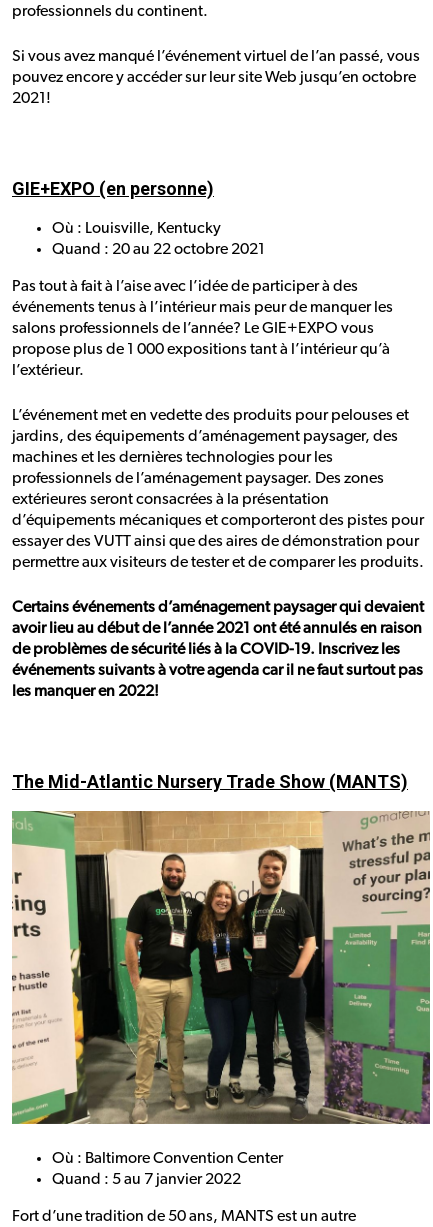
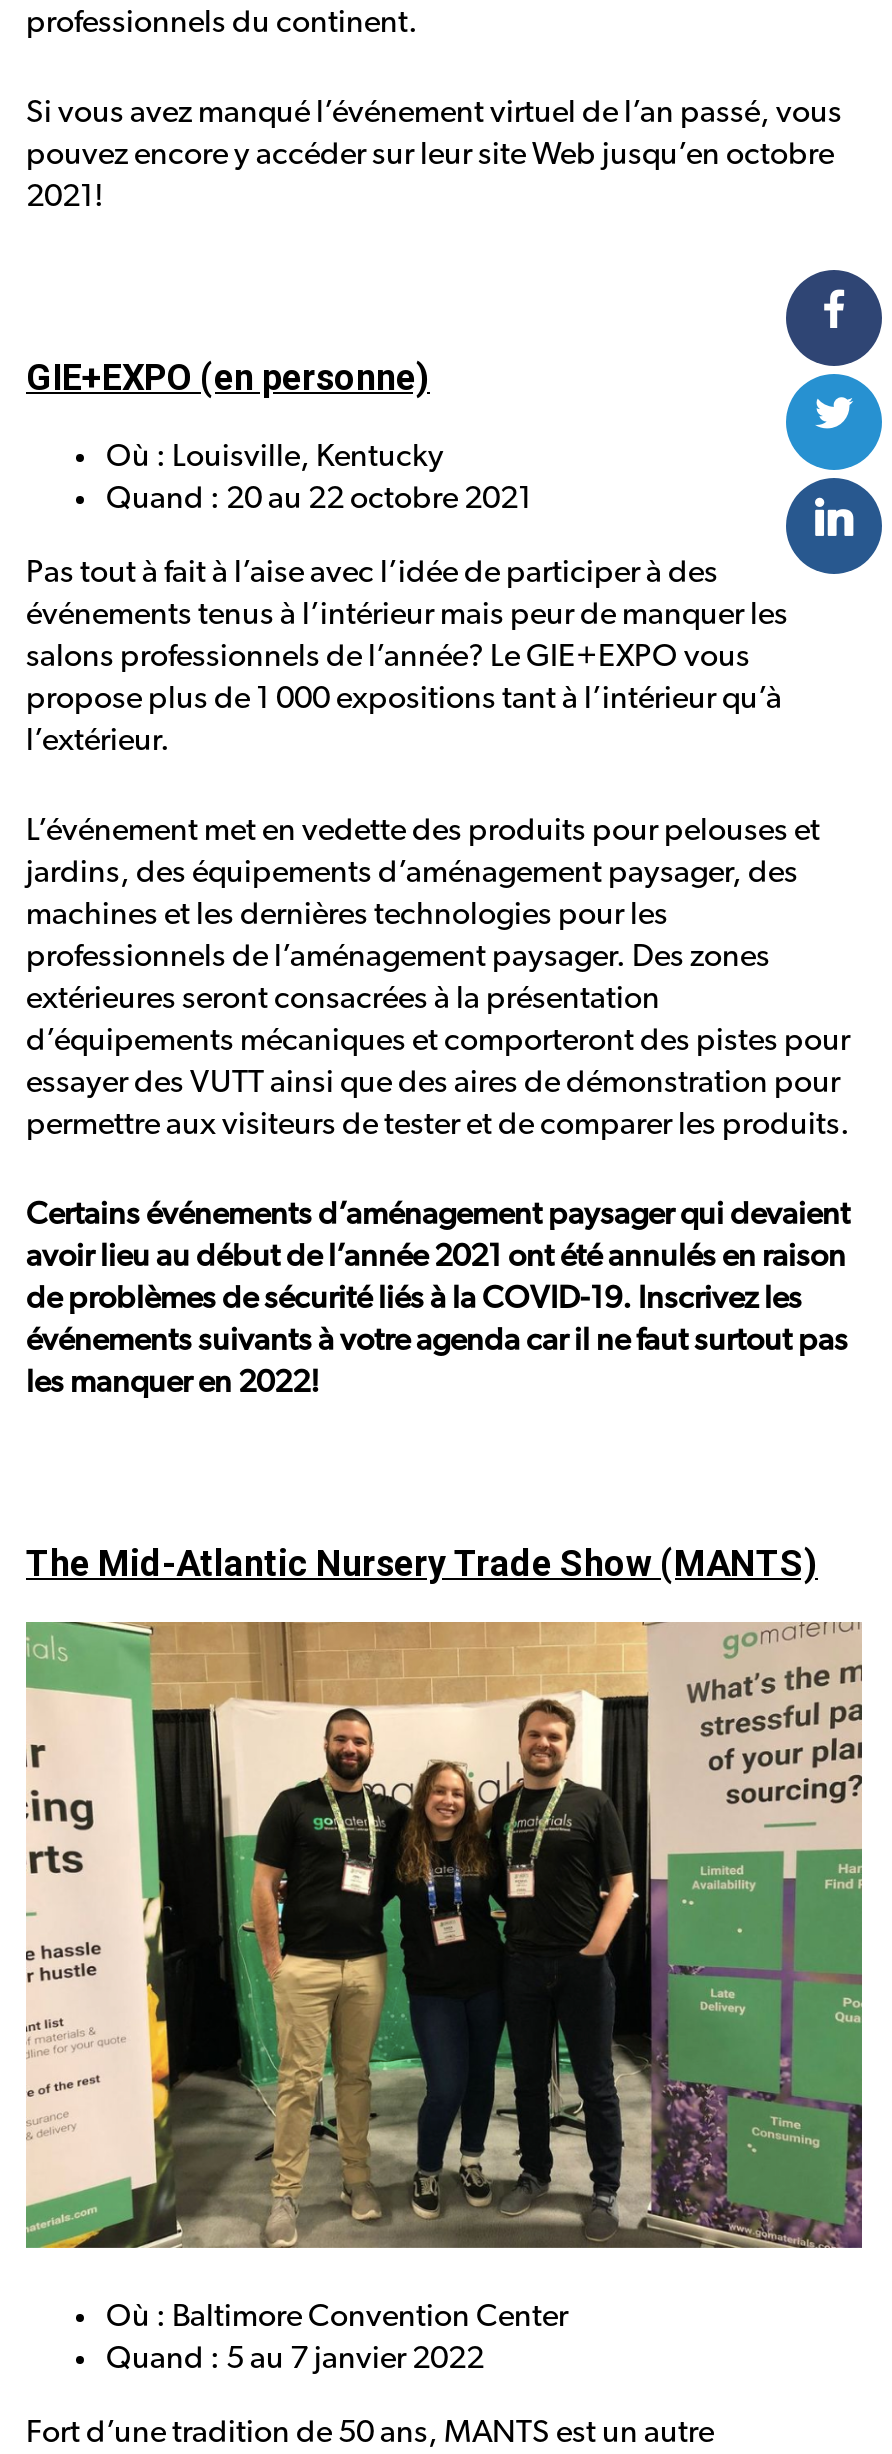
+ [image]
